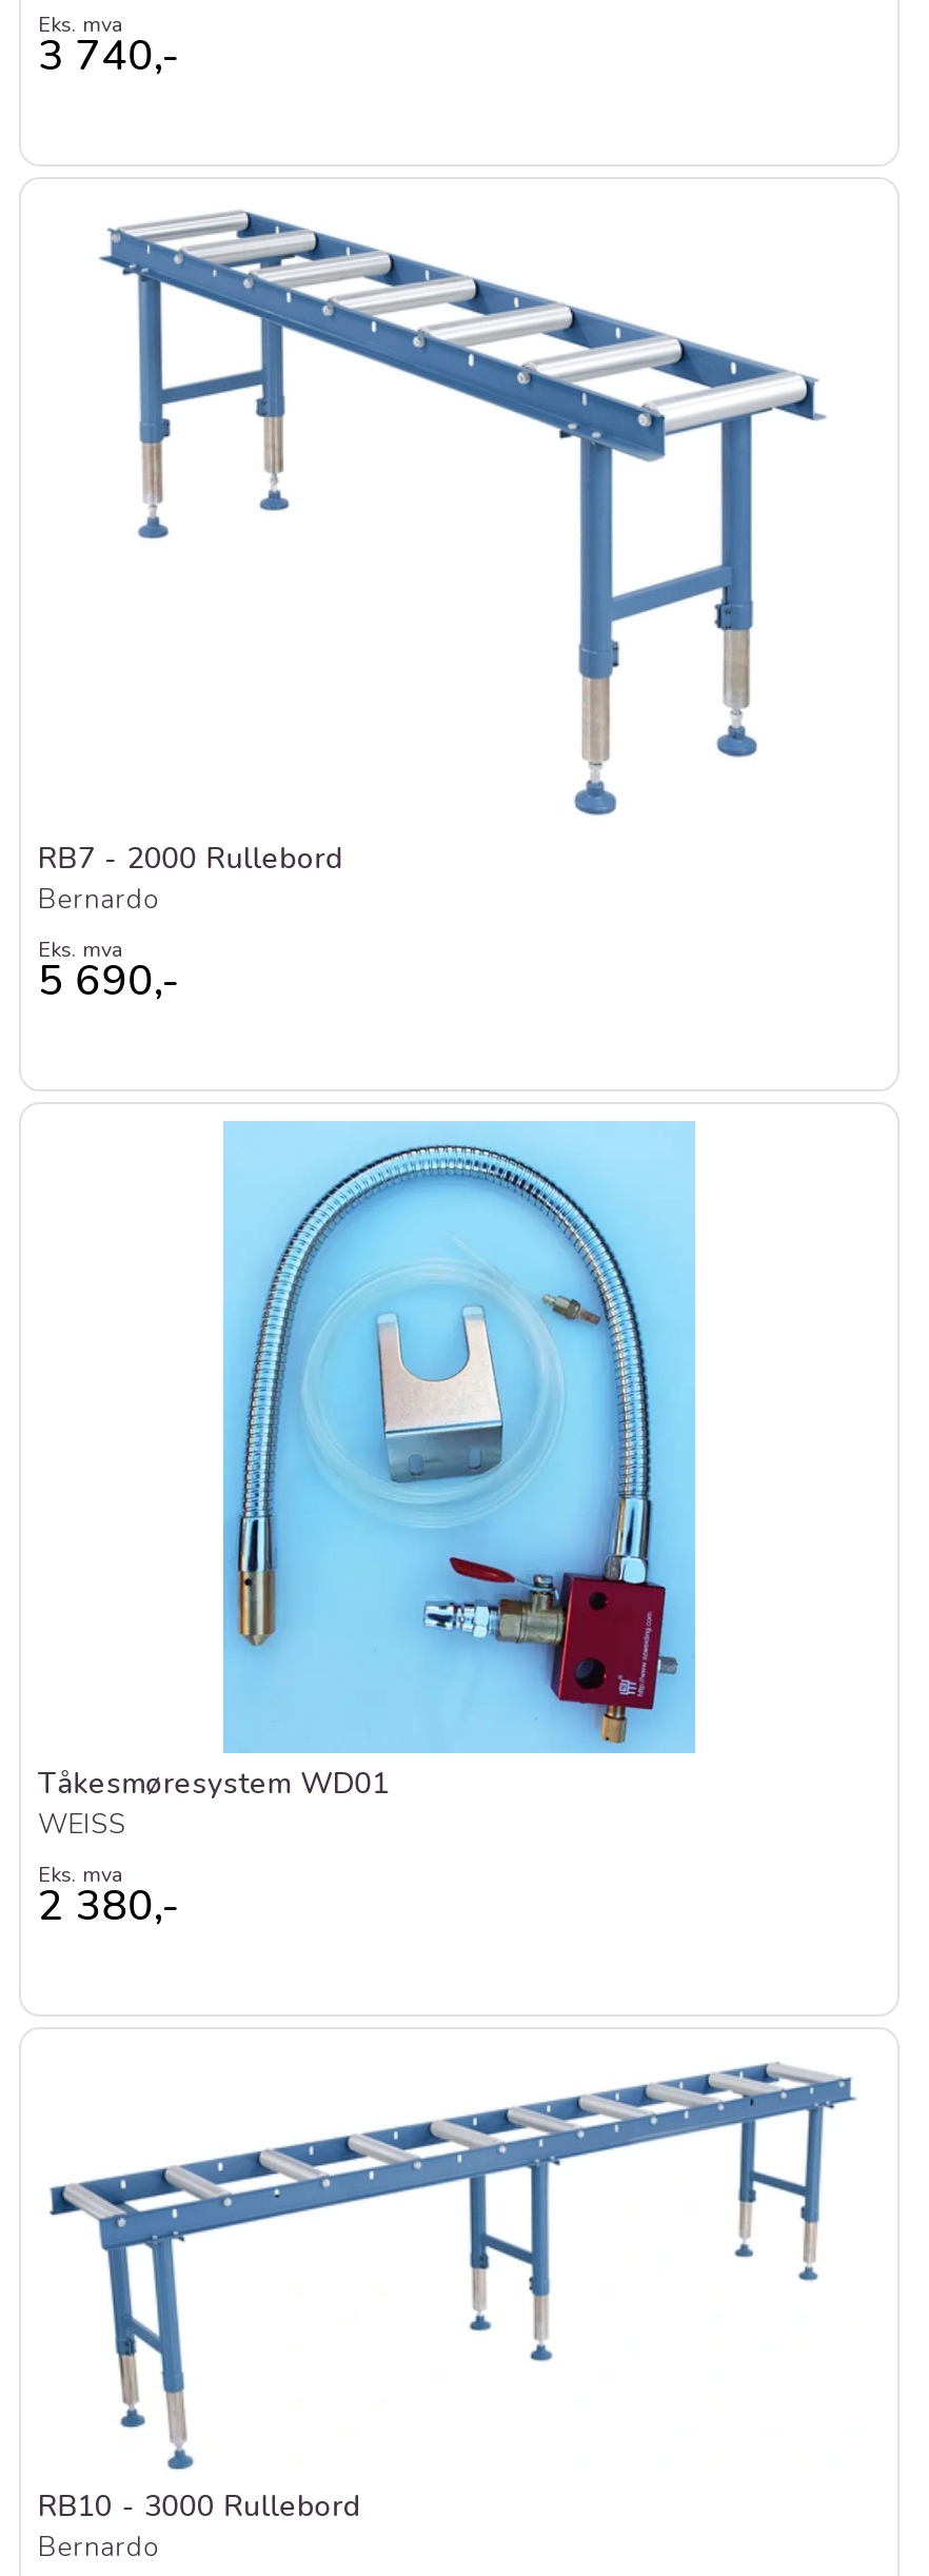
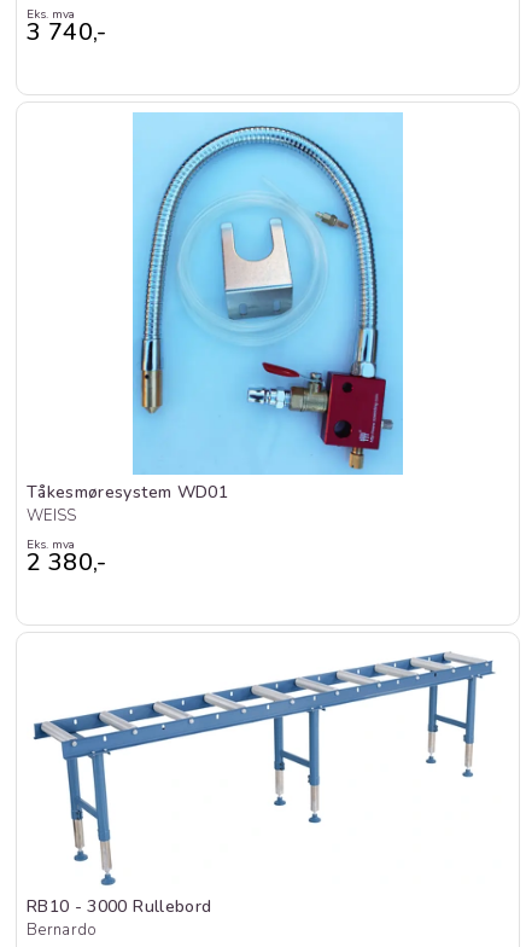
- [image]
- RB7 - 2000 Rullebord
- Bernardo
- Eks. mva
- 5 690,-
